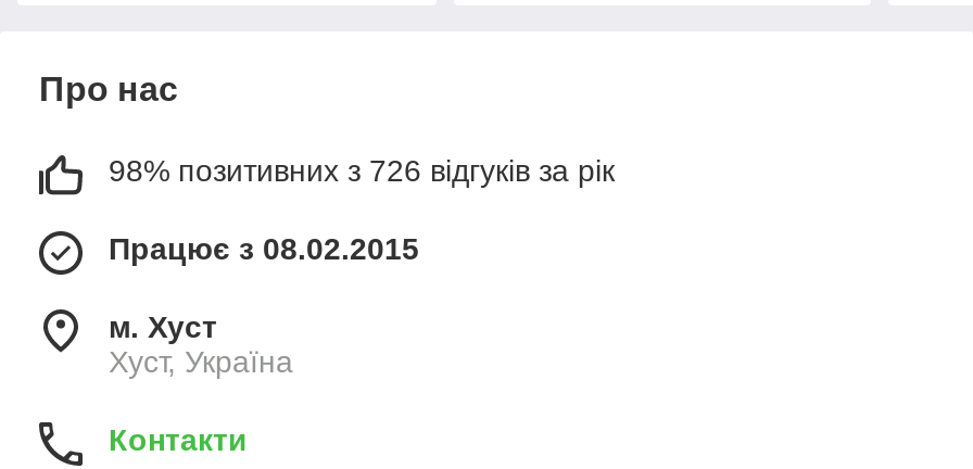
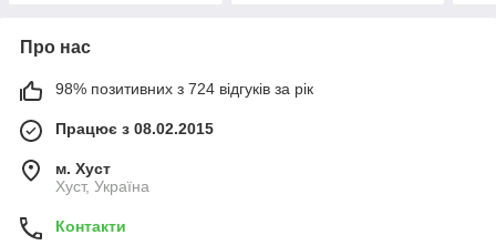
- 98% позитивних з 726 відгуків за рік
+ 98% позитивних з 724 відгуків за рік
